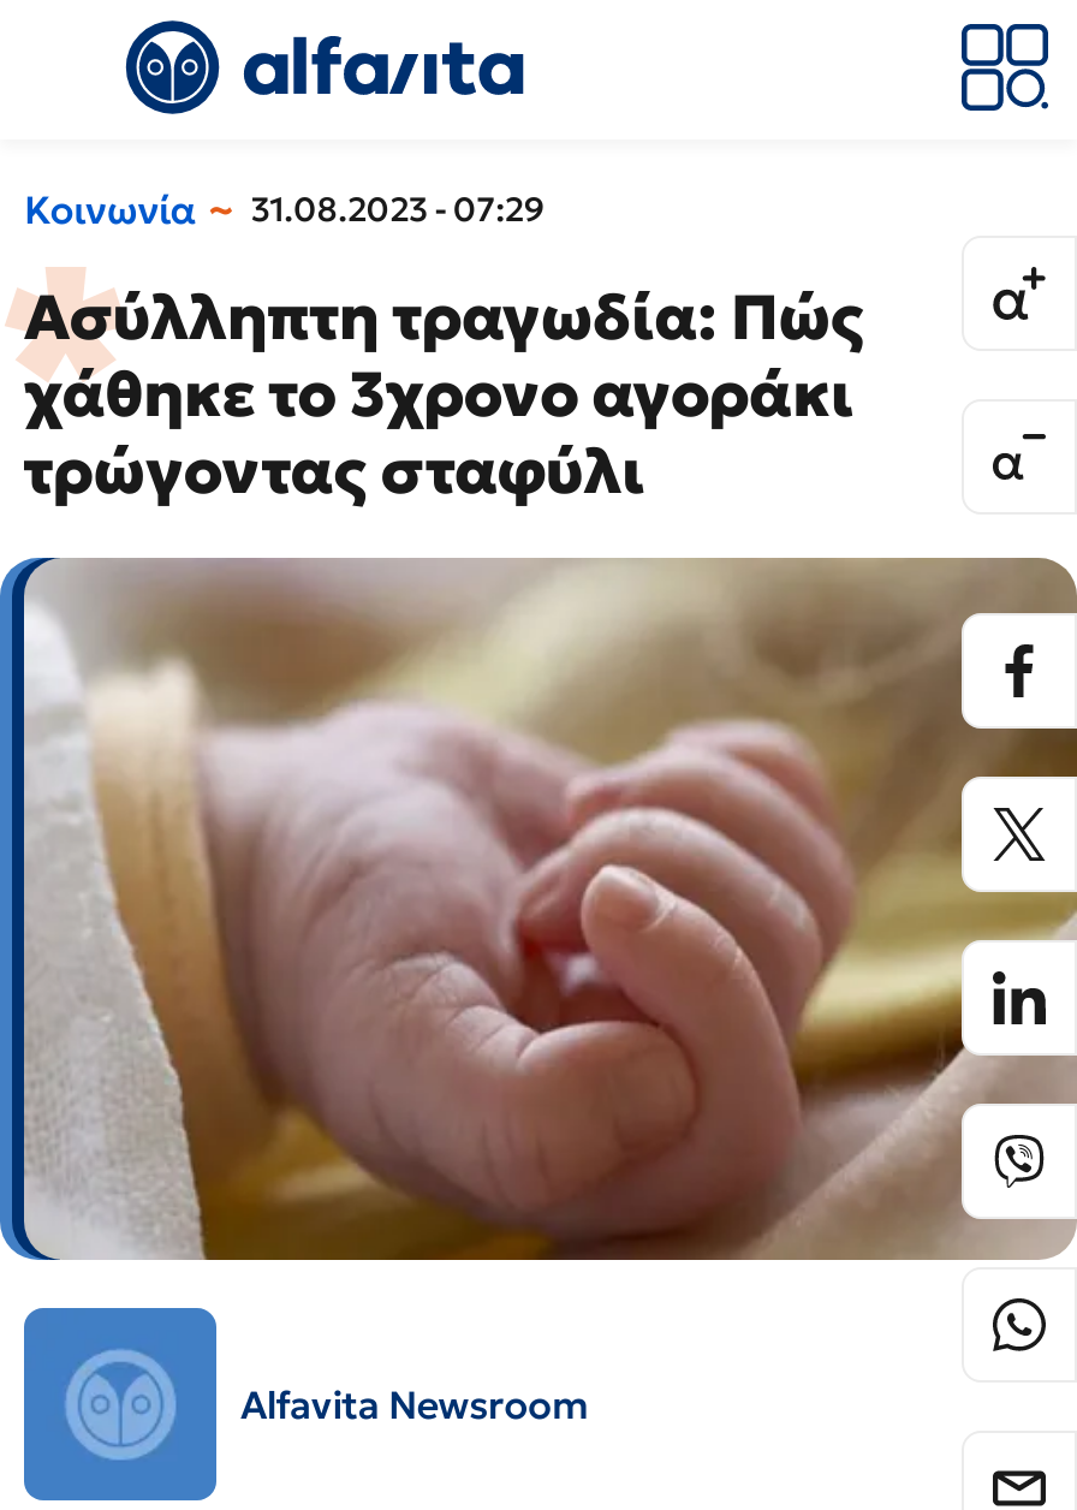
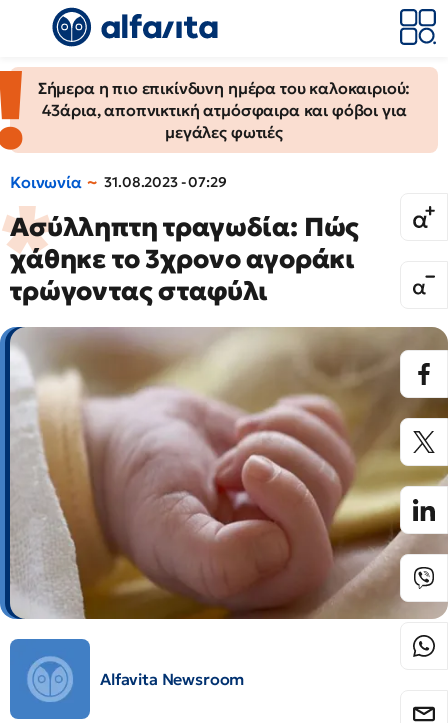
+ [image]
+ Σήμερα η πιο επικίνδυνη ημέρα του καλοκαιριού:
+ 43άρια, αποπνικτική ατμόσφαιρα και φόβοι για
+ μεγάλες φωτιές
